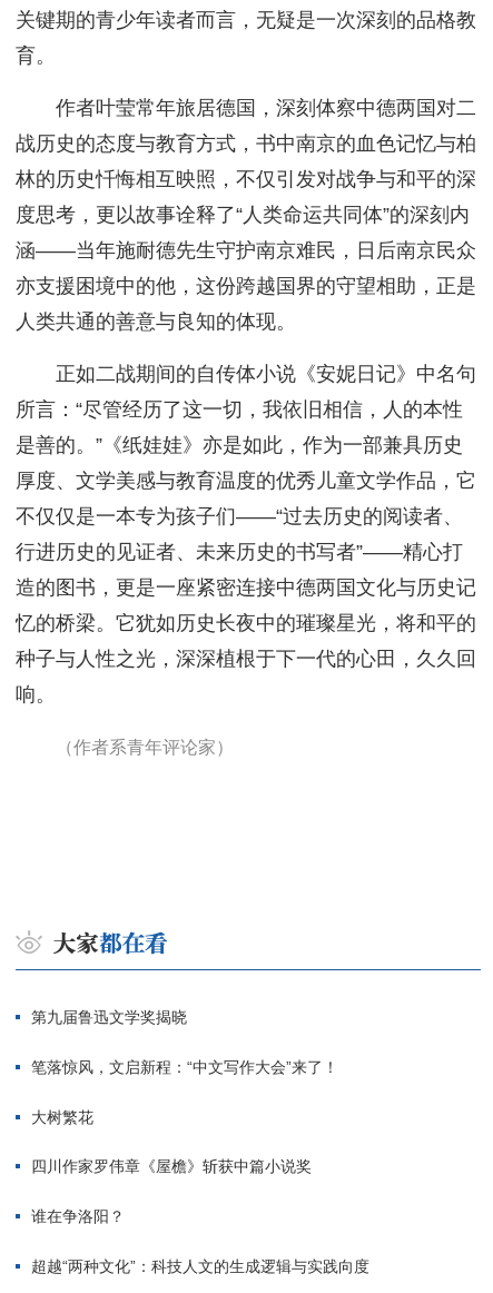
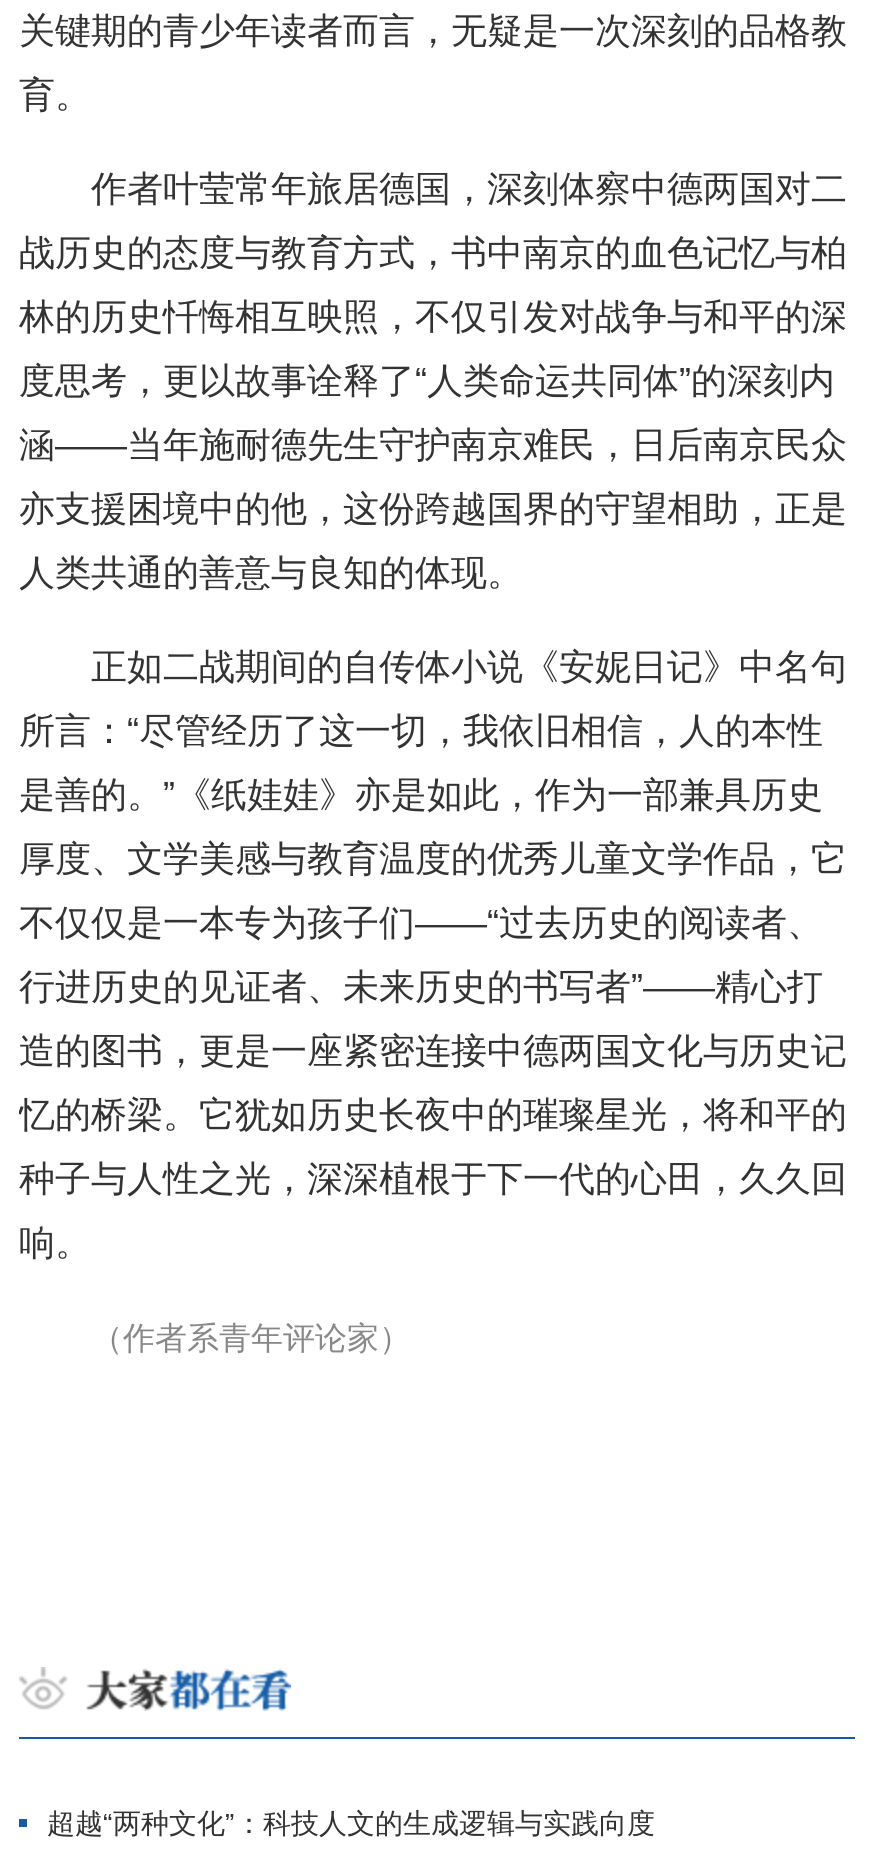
- 第九届鲁迅文学奖揭晓
- 笔落惊风，文启新程：“中文写作大会”来了！
- 大树繁花
- 四川作家罗伟章《屋檐》斩获中篇小说奖
- 谁在争洛阳？
